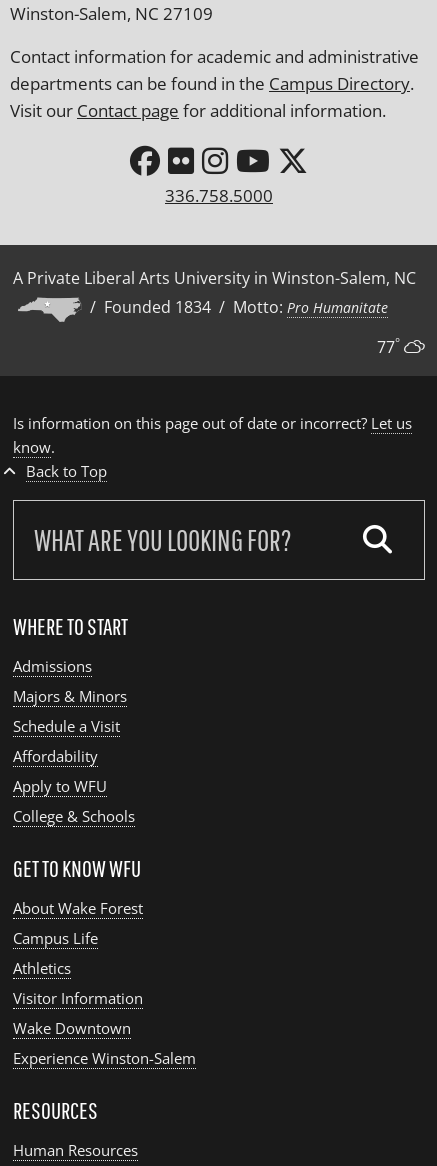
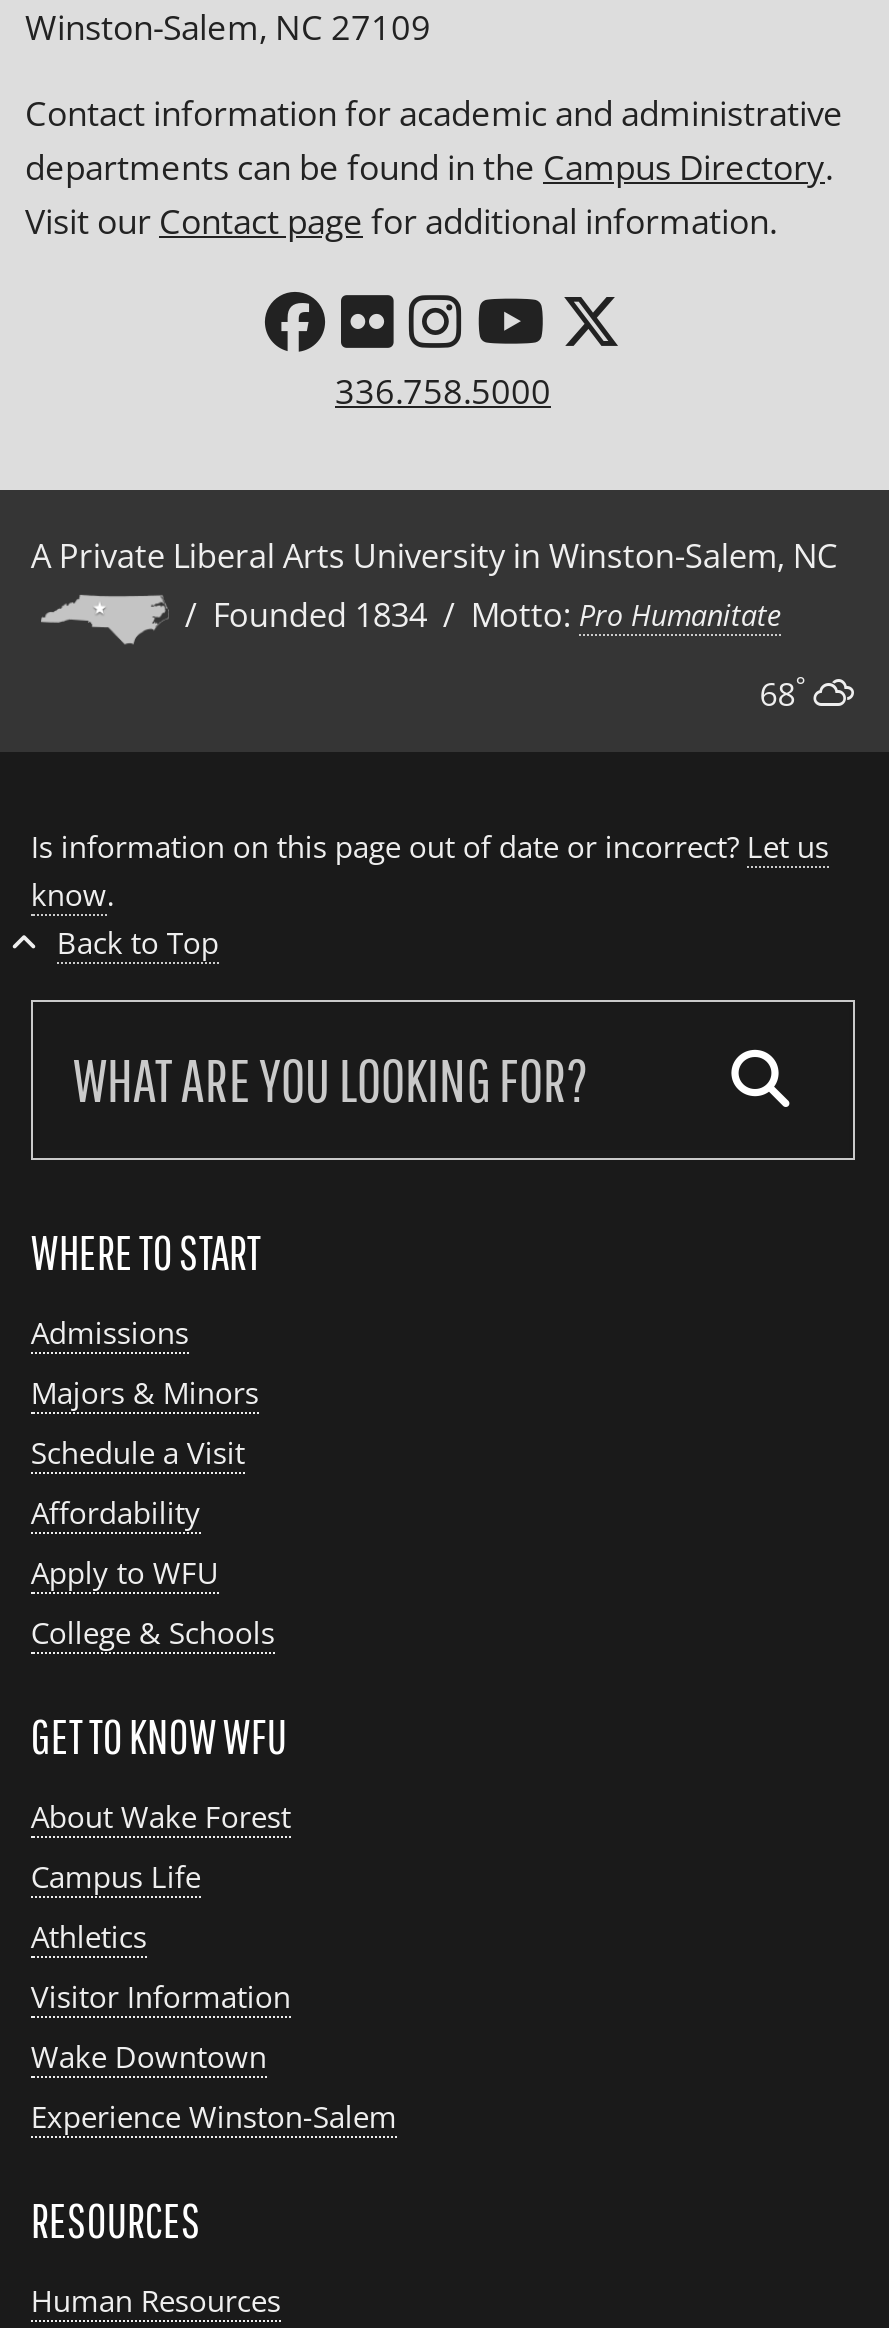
- 77°
+ 68°
